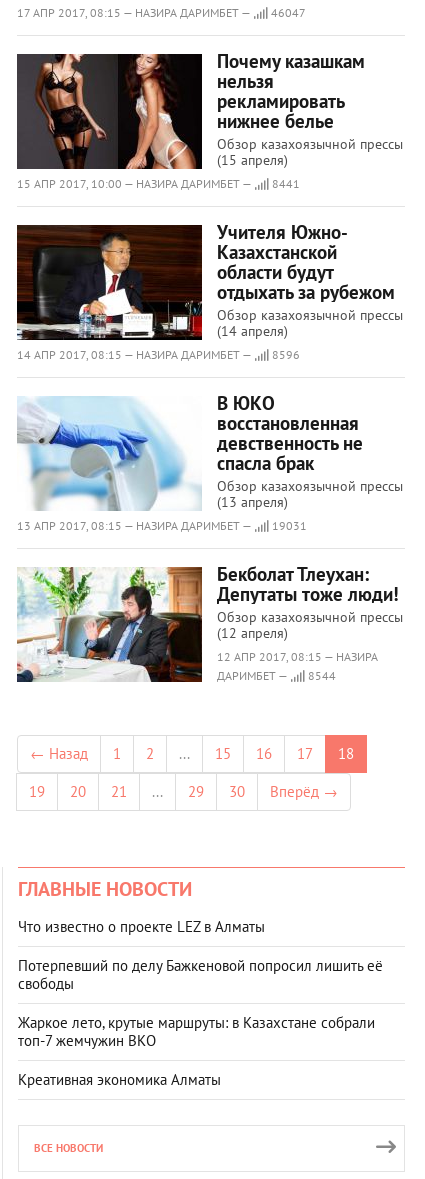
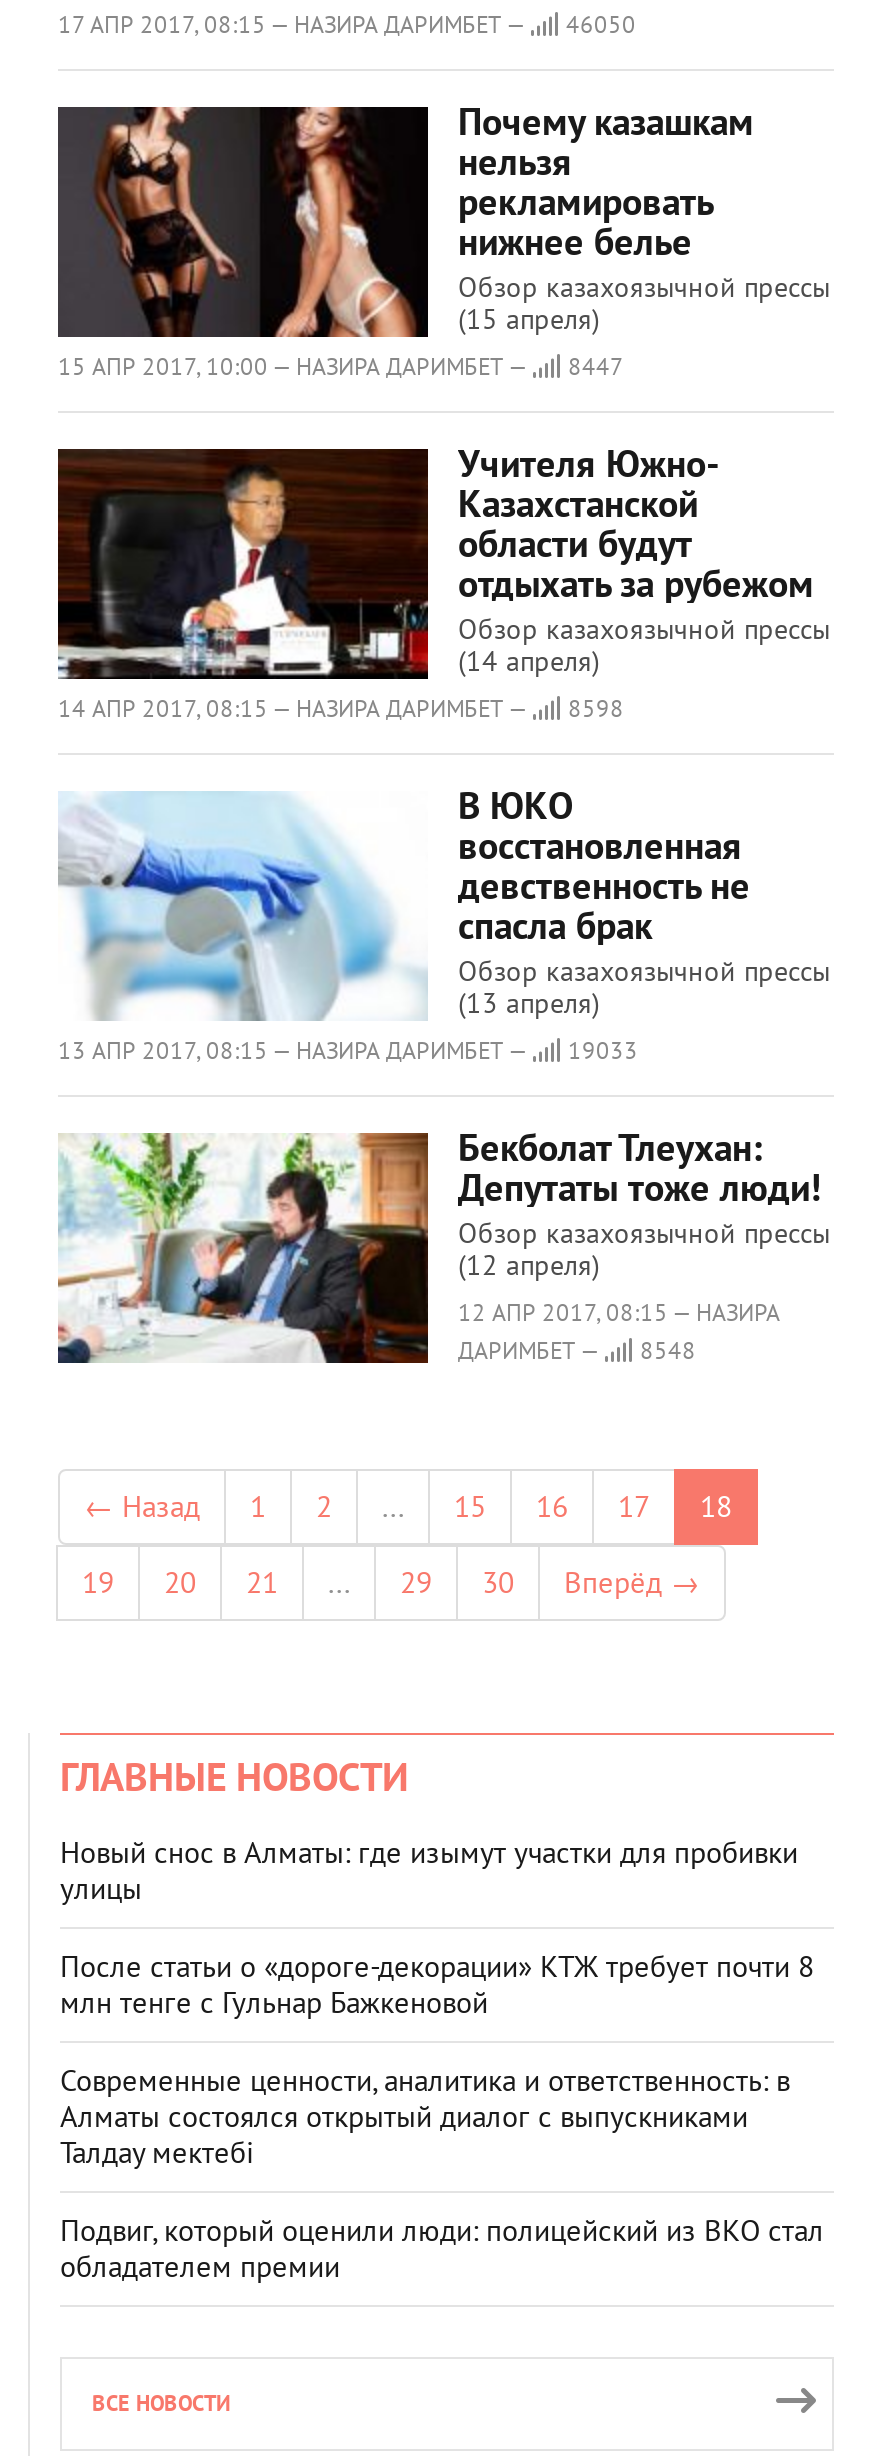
- 17 АПР 2017, 08:15 — НАЗИРА ДАРИМБЕТ — 46047
+ 17 АПР 2017, 08:15 — НАЗИРА ДАРИМБЕТ — 46050

- 15 АПР 2017, 10:00 — НАЗИРА ДАРИМБЕТ — 8441
+ 15 АПР 2017, 10:00 — НАЗИРА ДАРИМБЕТ — 8447

- 14 АПР 2017, 08:15 — НАЗИРА ДАРИМБЕТ — 8596
+ 14 АПР 2017, 08:15 — НАЗИРА ДАРИМБЕТ — 8598

- 13 АПР 2017, 08:15 — НАЗИРА ДАРИМБЕТ — 19031
+ 13 АПР 2017, 08:15 — НАЗИРА ДАРИМБЕТ — 19033

- ДАРИМБЕТ — 8544
+ ДАРИМБЕТ — 8548

- Что известно о проекте LEZ в Алматы
+ Новый снос в Алматы: где изымут участки для пробивки
+ улицы

- Потерпевший по делу Бажкеновой попросил лишить её
- свободы
+ После статьи о «дороге-декорации» КТЖ требует почти 8
+ млн тенге с Гульнар Бажкеновой

- Жаркое лето, крутые маршруты: в Казахстане собрали
- топ‑7 жемчужин ВКО
+ Современные ценности, аналитика и ответственность: в
+ Алматы состоялся открытый диалог с выпускниками
+ Талдау мектебі

- Креативная экономика Алматы
+ Подвиг, который оценили люди: полицейский из ВКО стал
+ обладателем премии
